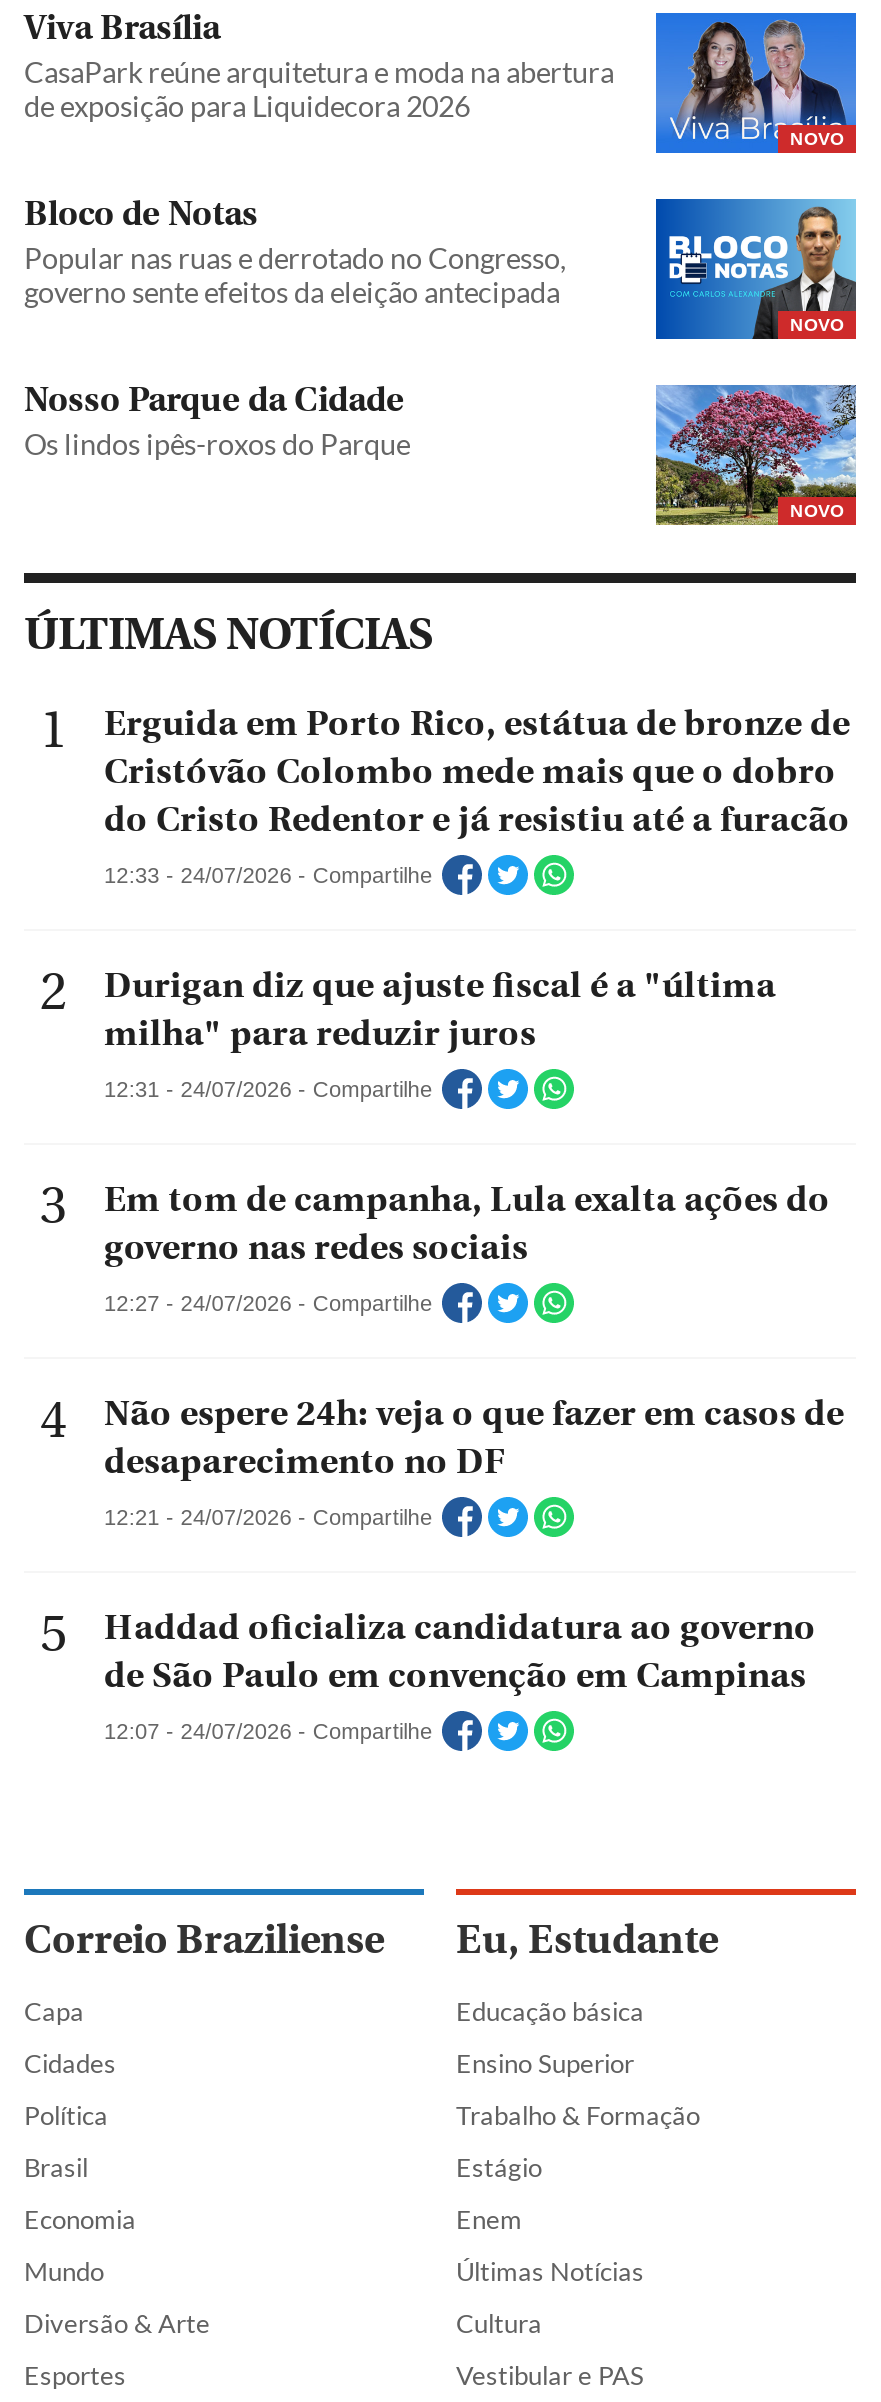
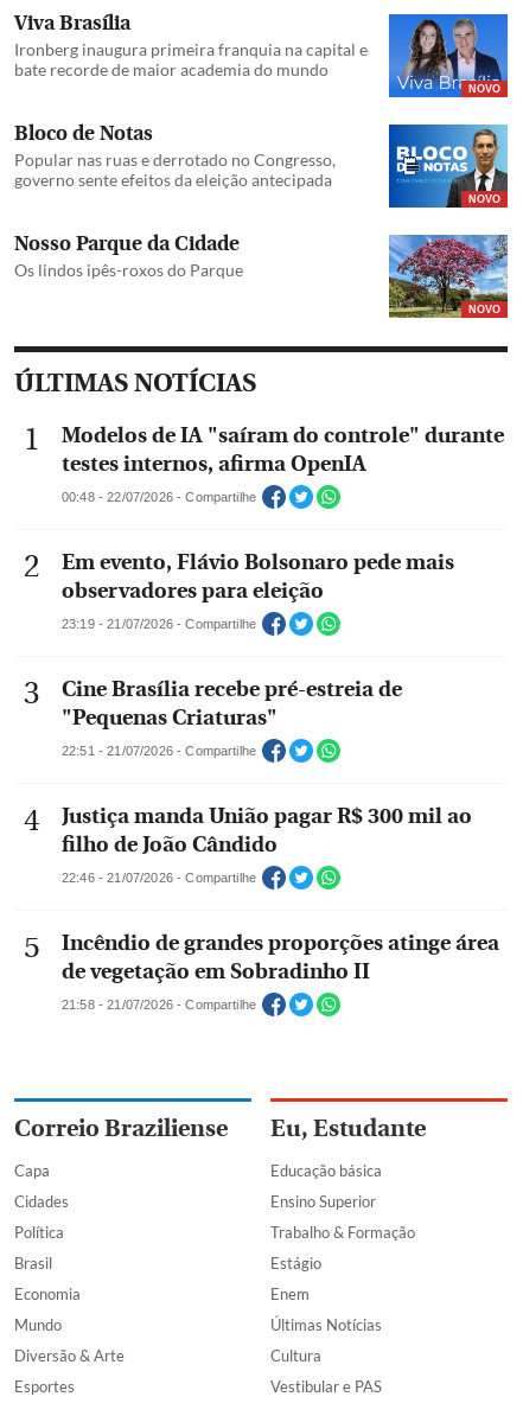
- CasaPark reúne arquitetura e moda na abertura
- de exposição para Liquidecora 2026
+ Ironberg inaugura primeira franquia na capital e
+ bate recorde de maior academia do mundo

- Erguida em Porto Rico, estátua de bronze de
- Cristóvão Colombo mede mais que o dobro
- do Cristo Redentor e já resistiu até a furacão
+ Modelos de IA "saíram do controle" durante
+ testes internos, afirma OpenIA

- 12:33 - 24/07/2026 - Compartilhe
+ 00:48 - 22/07/2026 - Compartilhe

- Durigan diz que ajuste fiscal é a "última
- milha" para reduzir juros
+ Em evento, Flávio Bolsonaro pede mais
+ observadores para eleição

- 12:31 - 24/07/2026 - Compartilhe
+ 23:19 - 21/07/2026 - Compartilhe

- Em tom de campanha, Lula exalta ações do
- governo nas redes sociais
+ Cine Brasília recebe pré-estreia de
+ "Pequenas Criaturas"

- 12:27 - 24/07/2026 - Compartilhe
+ 22:51 - 21/07/2026 - Compartilhe

- Não espere 24h: veja o que fazer em casos de
- desaparecimento no DF
+ Justiça manda União pagar R$ 300 mil ao
+ filho de João Cândido

- 12:21 - 24/07/2026 - Compartilhe
+ 22:46 - 21/07/2026 - Compartilhe

- Haddad oficializa candidatura ao governo
- de São Paulo em convenção em Campinas
+ Incêndio de grandes proporções atinge área
+ de vegetação em Sobradinho II

- 12:07 - 24/07/2026 - Compartilhe
+ 21:58 - 21/07/2026 - Compartilhe
